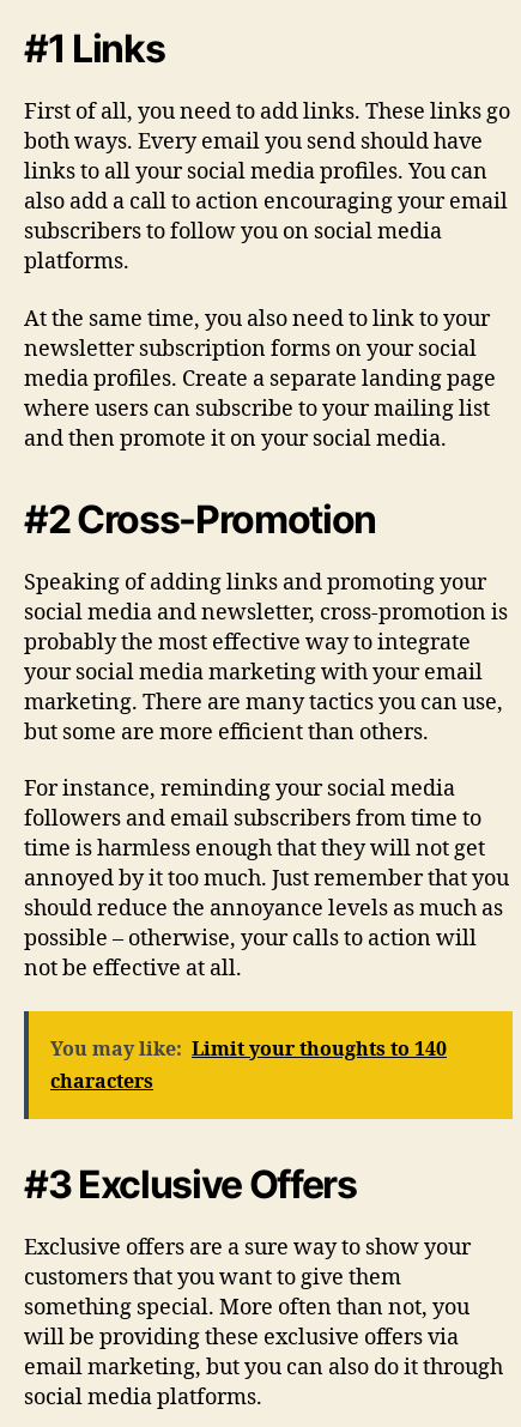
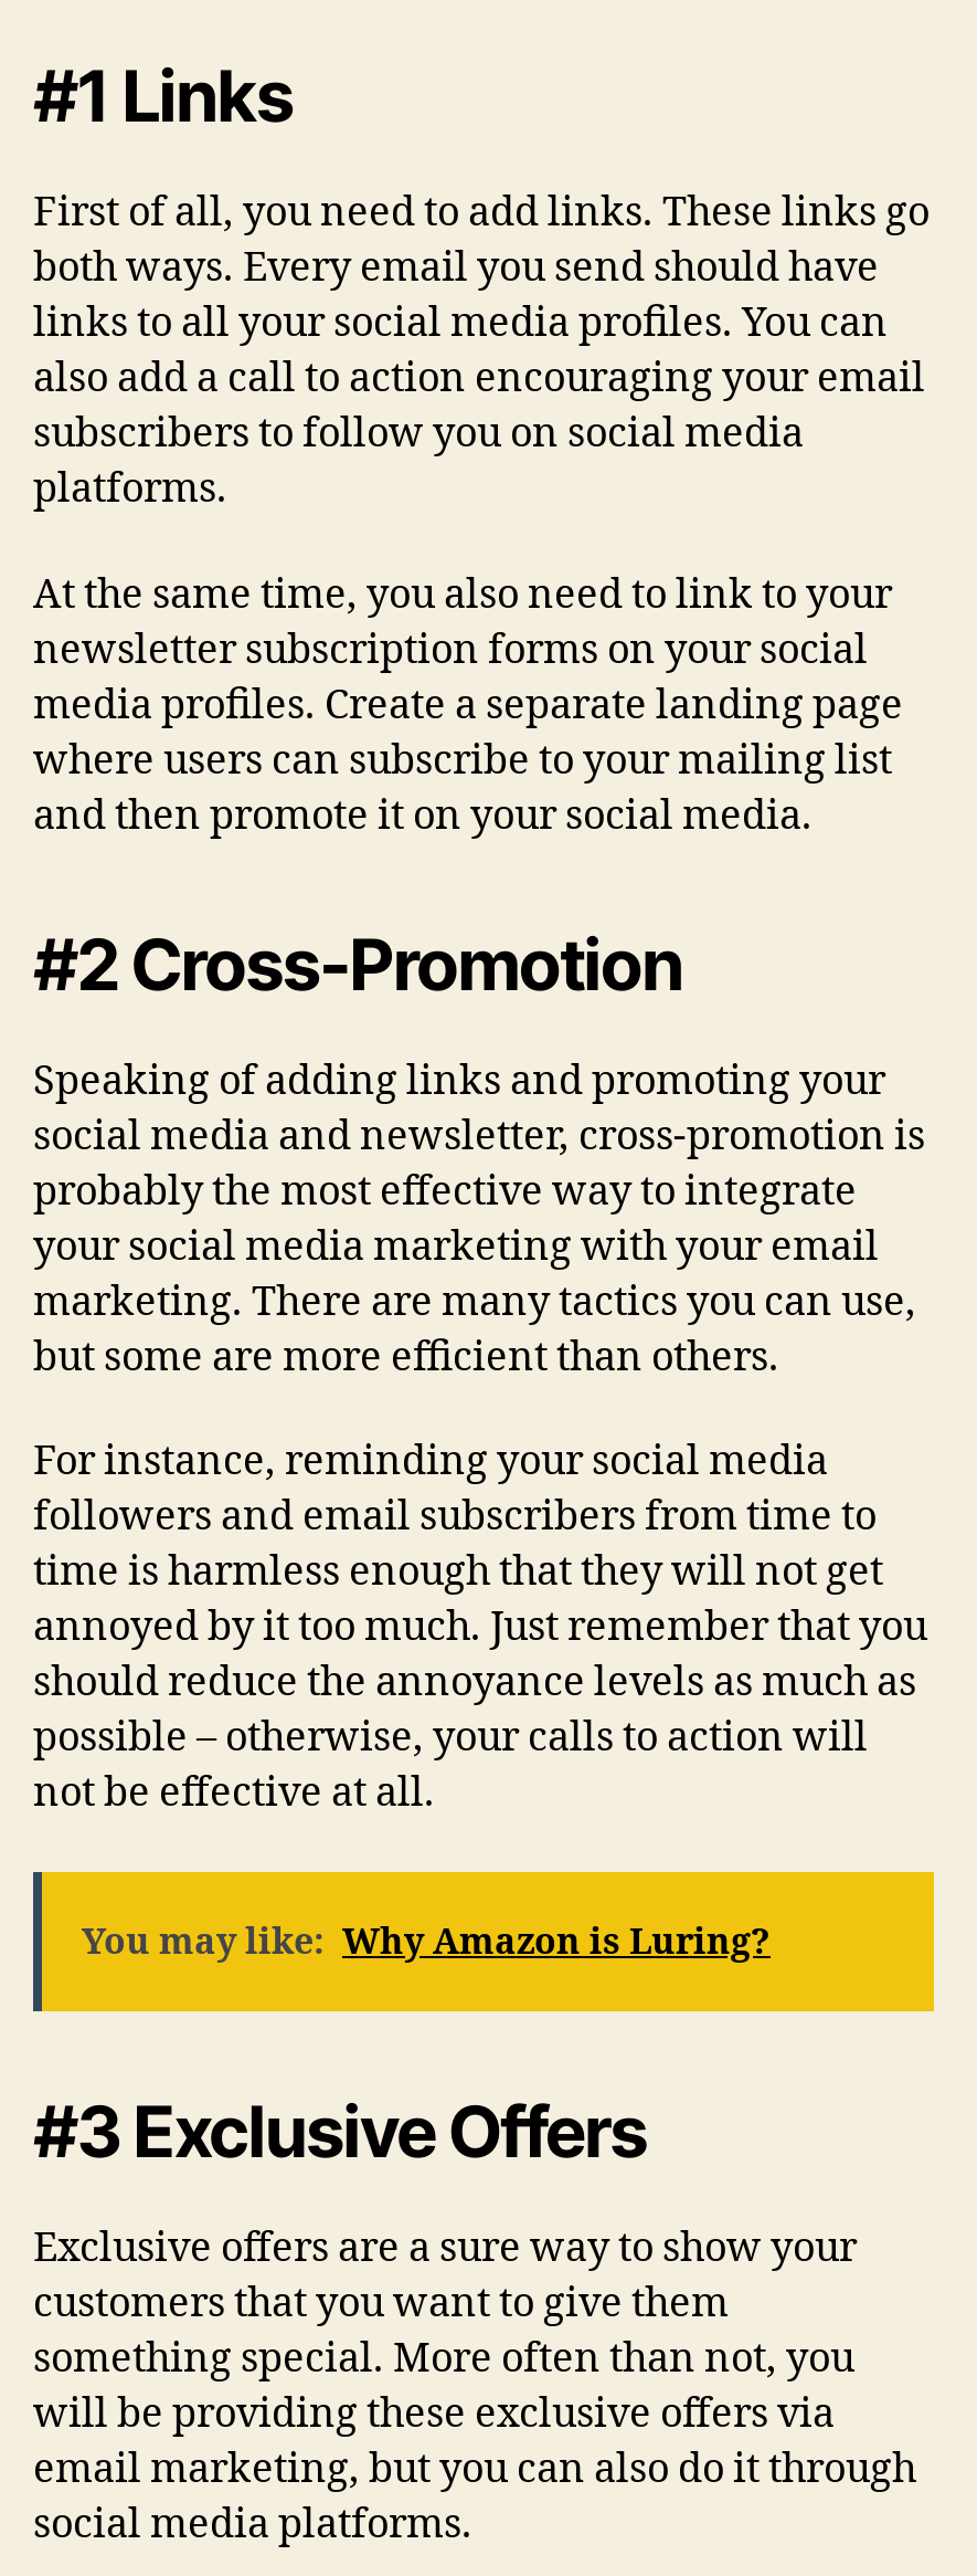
- You may like: Limit your thoughts to 140
- characters
+ You may like: Why Amazon is Luring?
